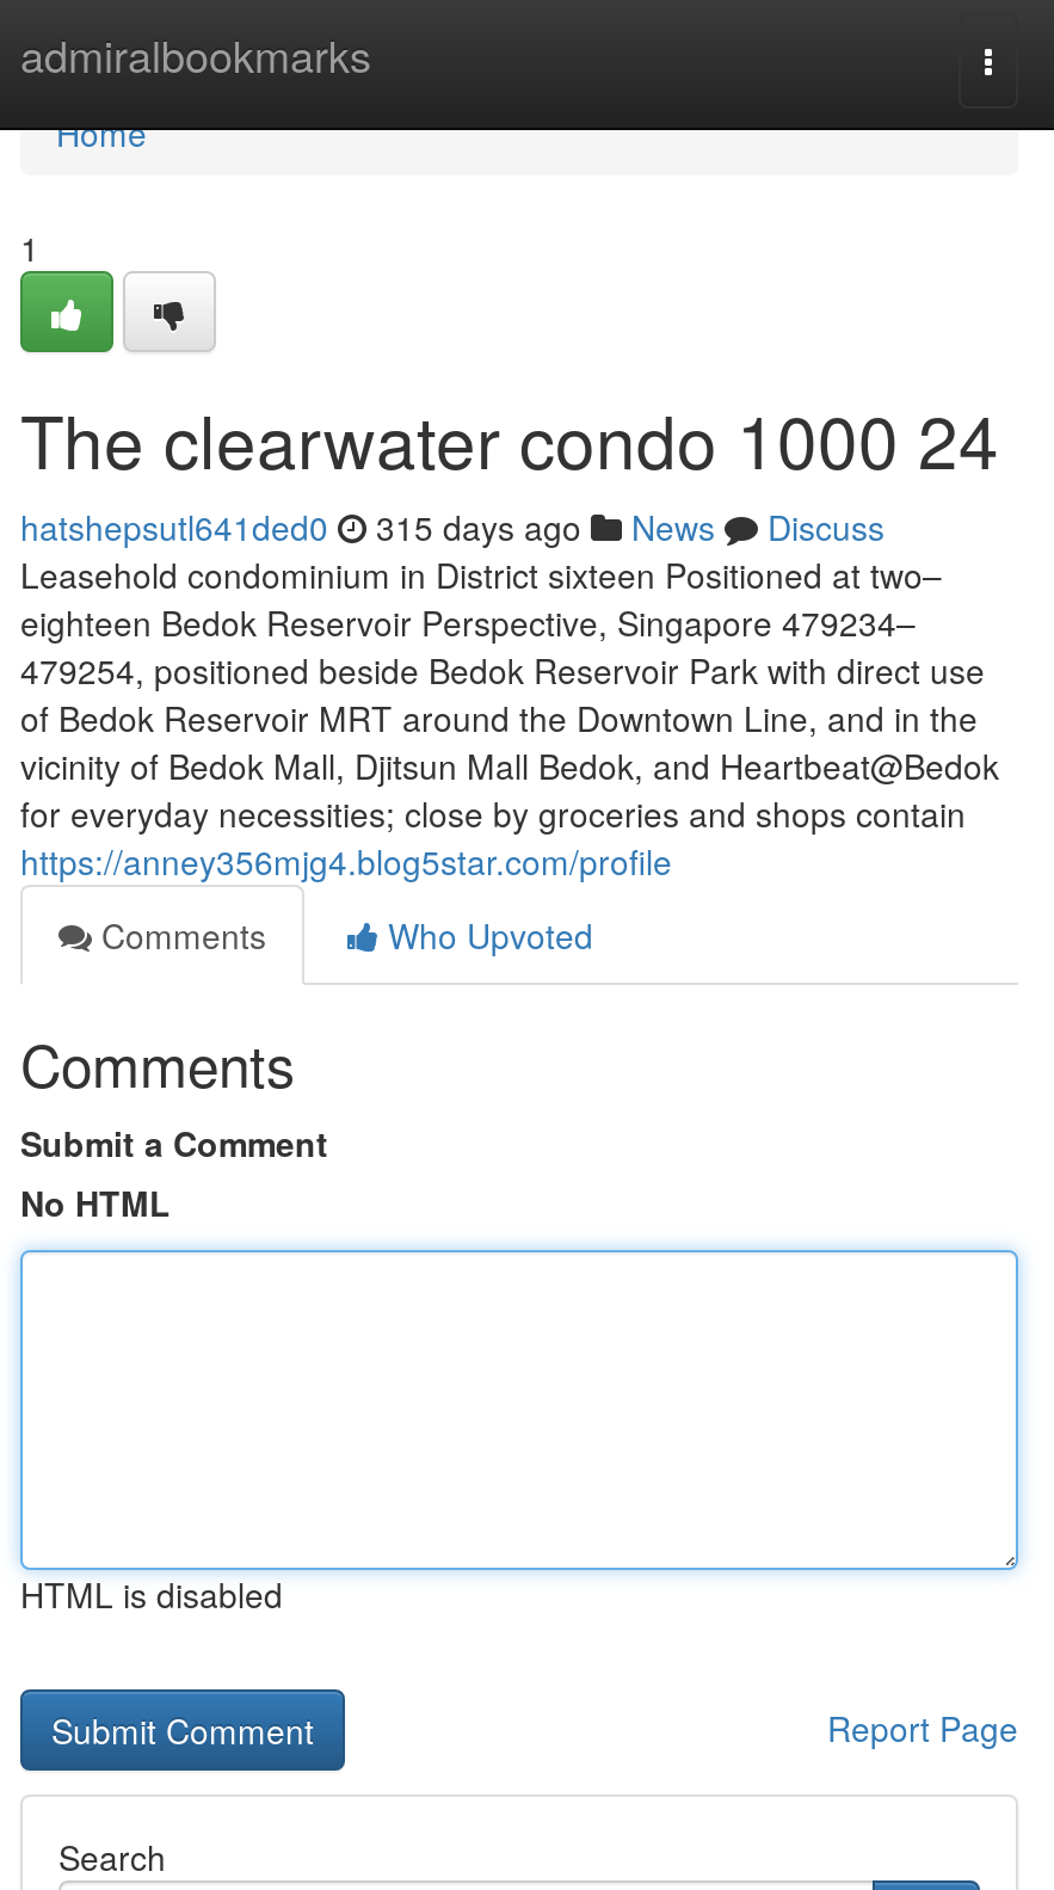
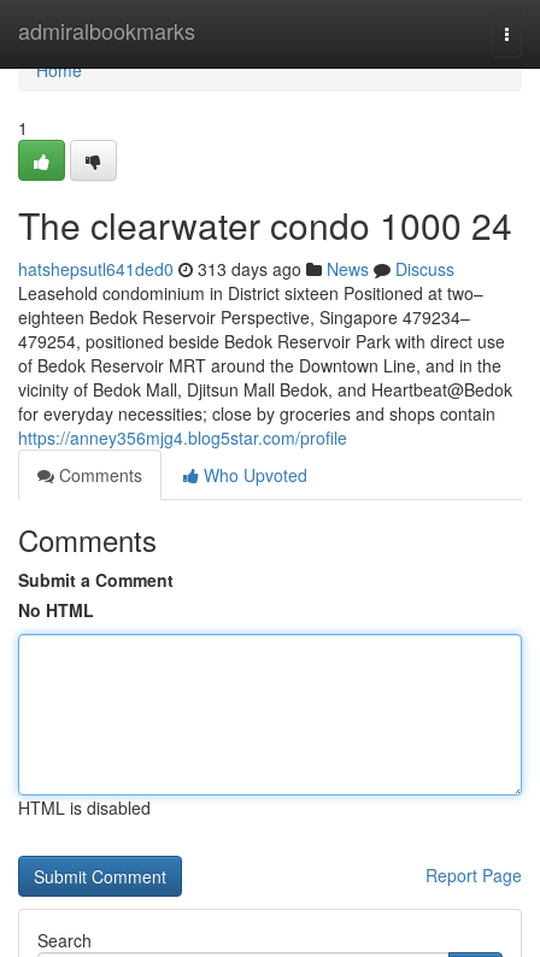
- hatshepsutl641ded0 315 days ago News Discuss
+ hatshepsutl641ded0 313 days ago News Discuss
